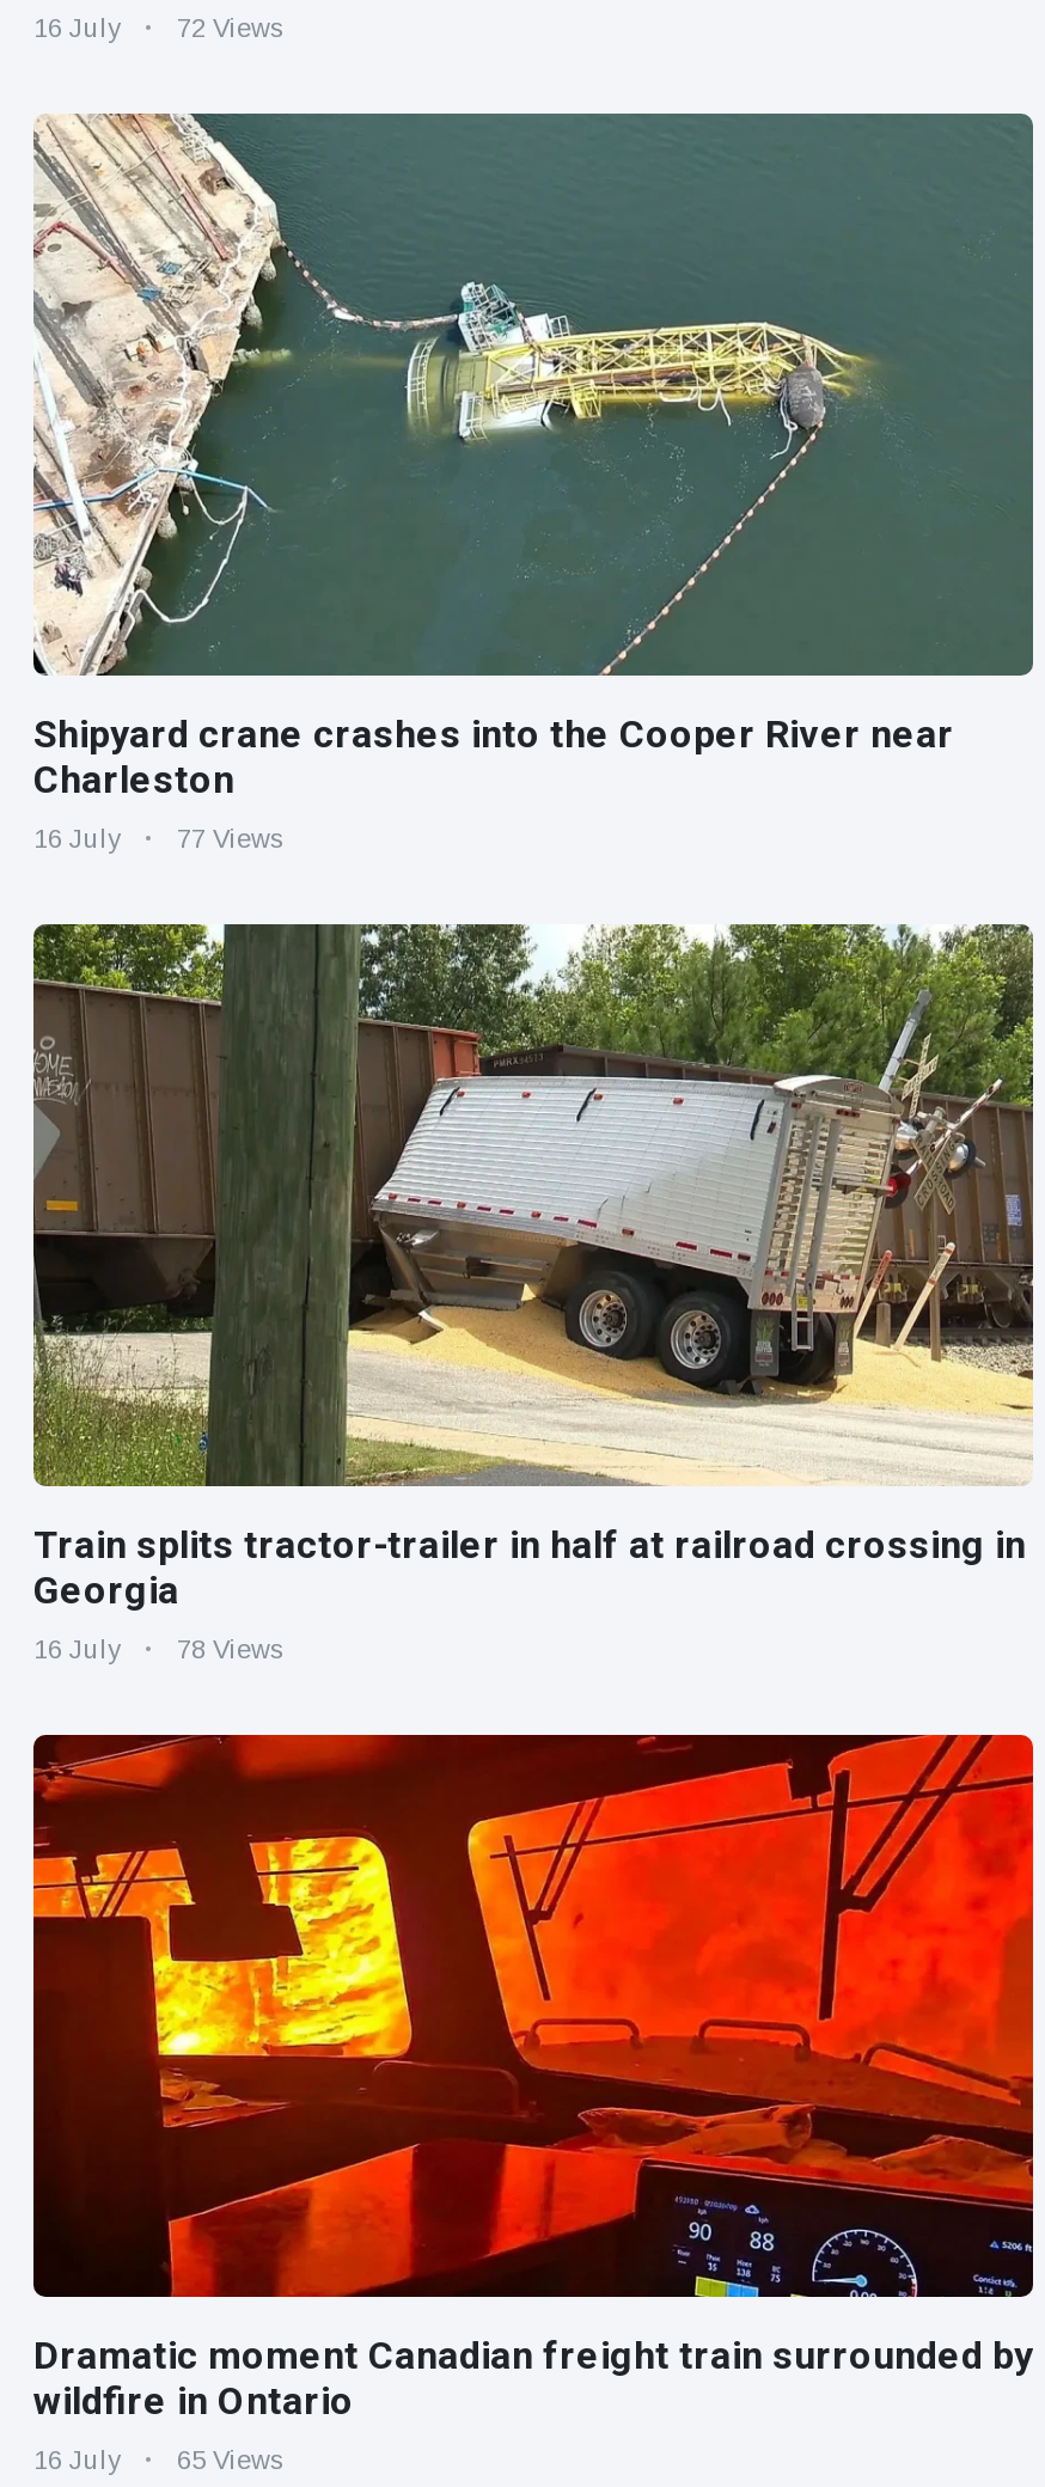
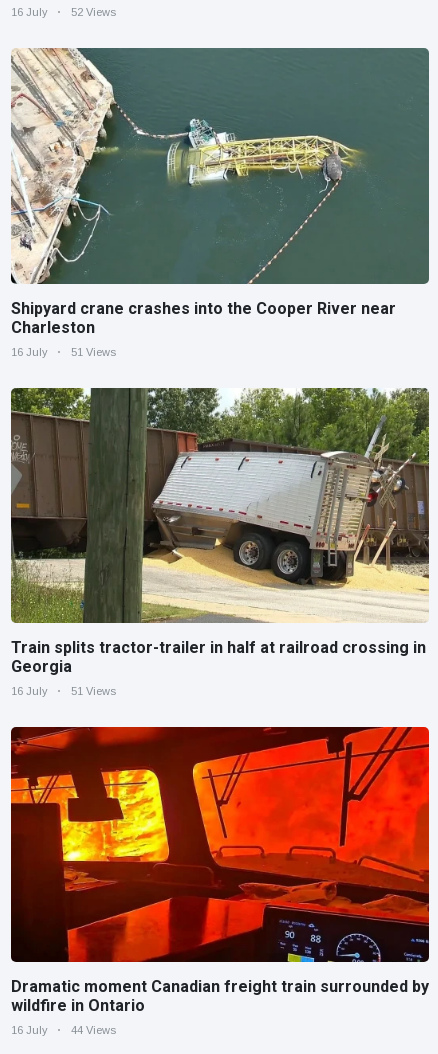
- 16 July 72 Views
+ 16 July 52 Views

- 16 July 77 Views
+ 16 July 51 Views

- 16 July 78 Views
+ 16 July 51 Views

- 16 July 65 Views
+ 16 July 44 Views
